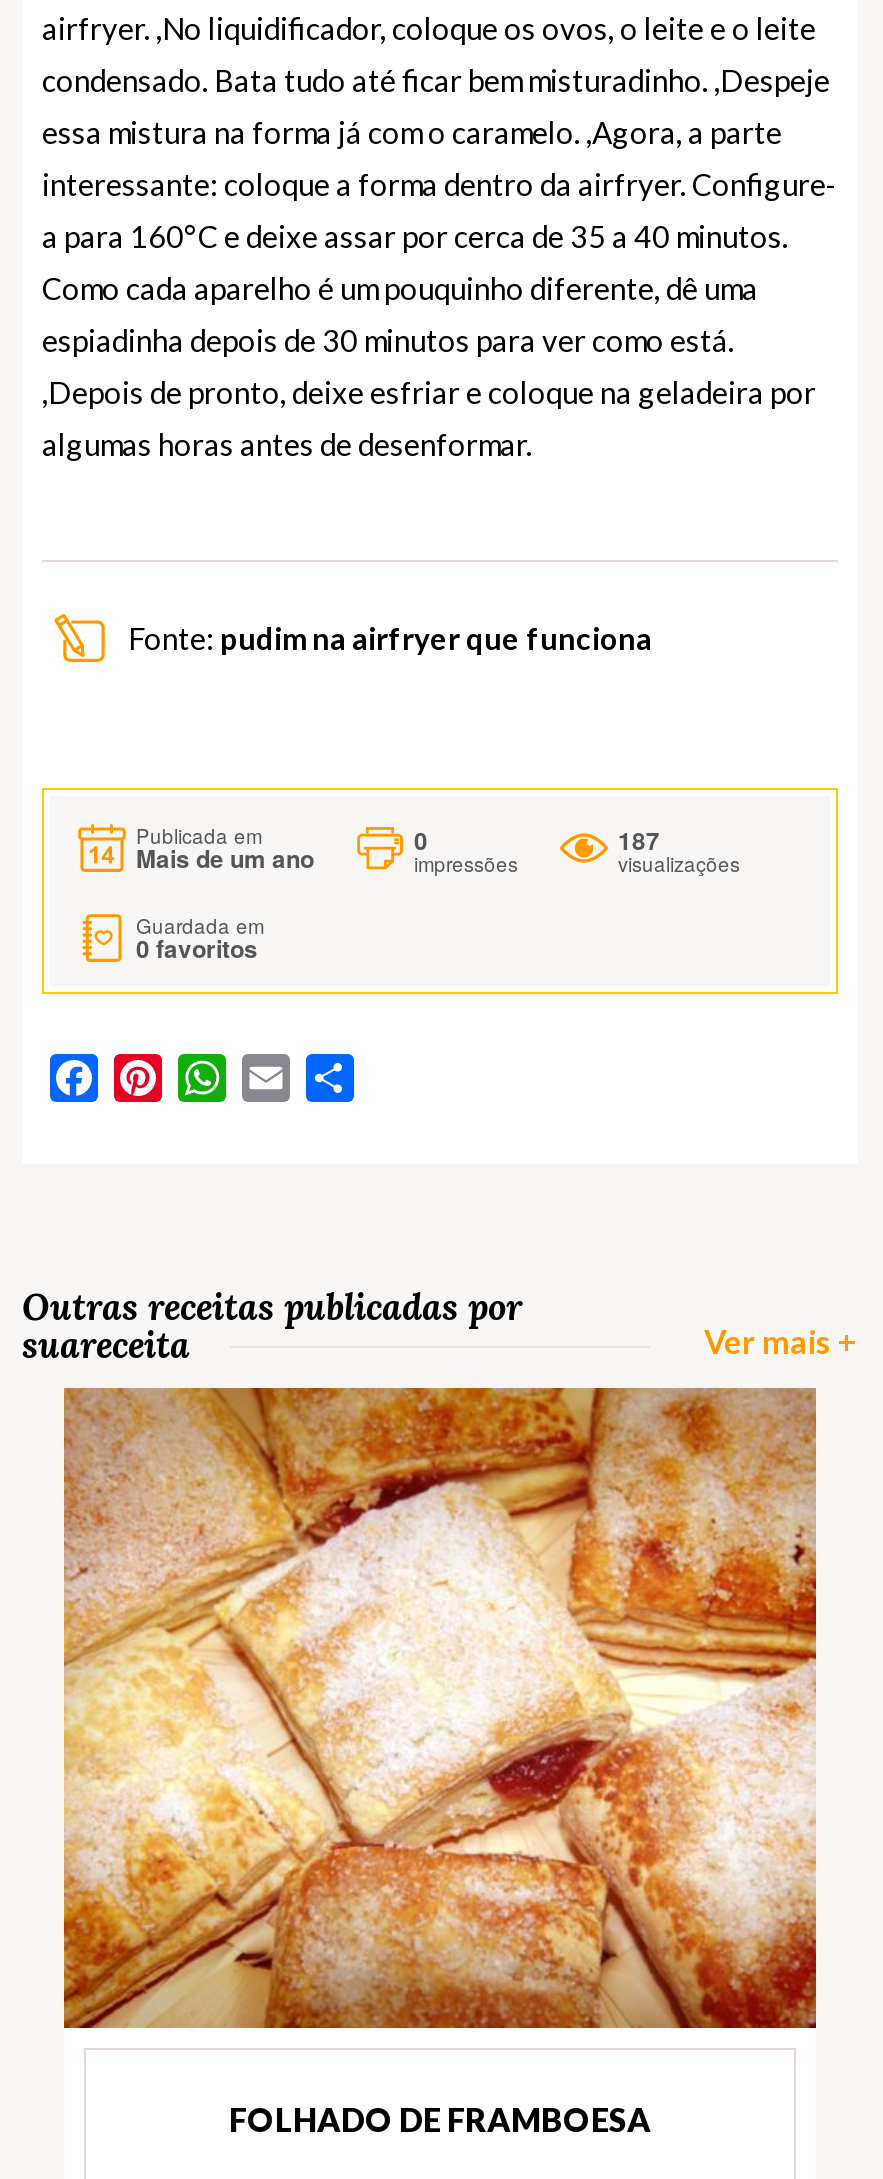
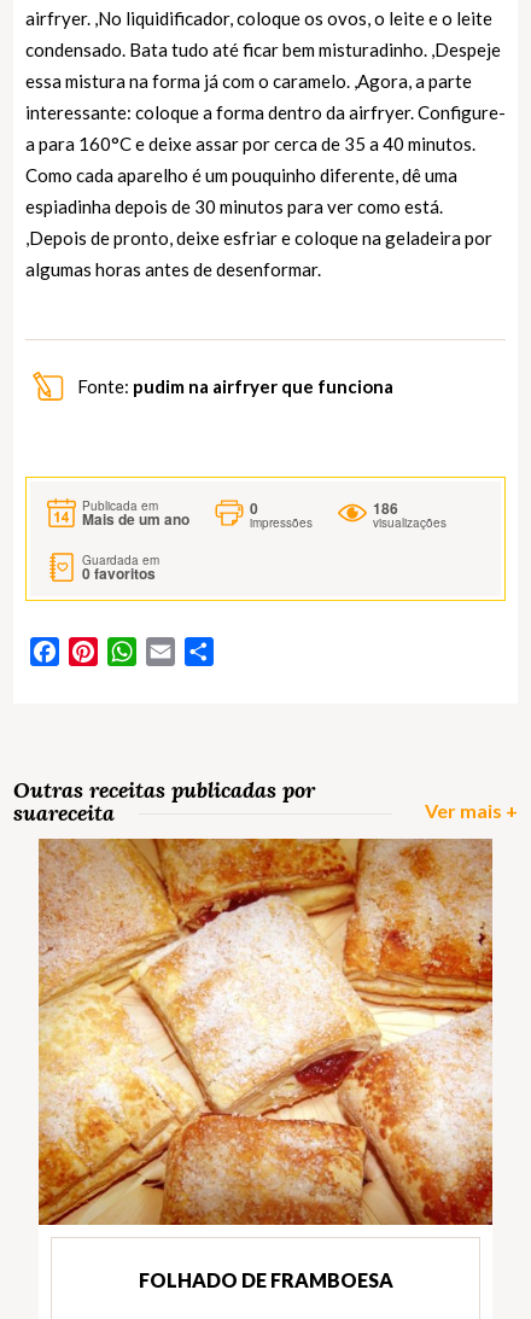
- 187
+ 186
